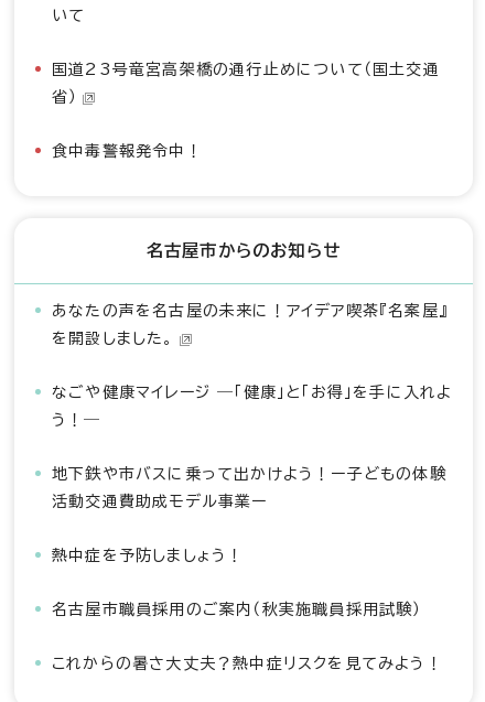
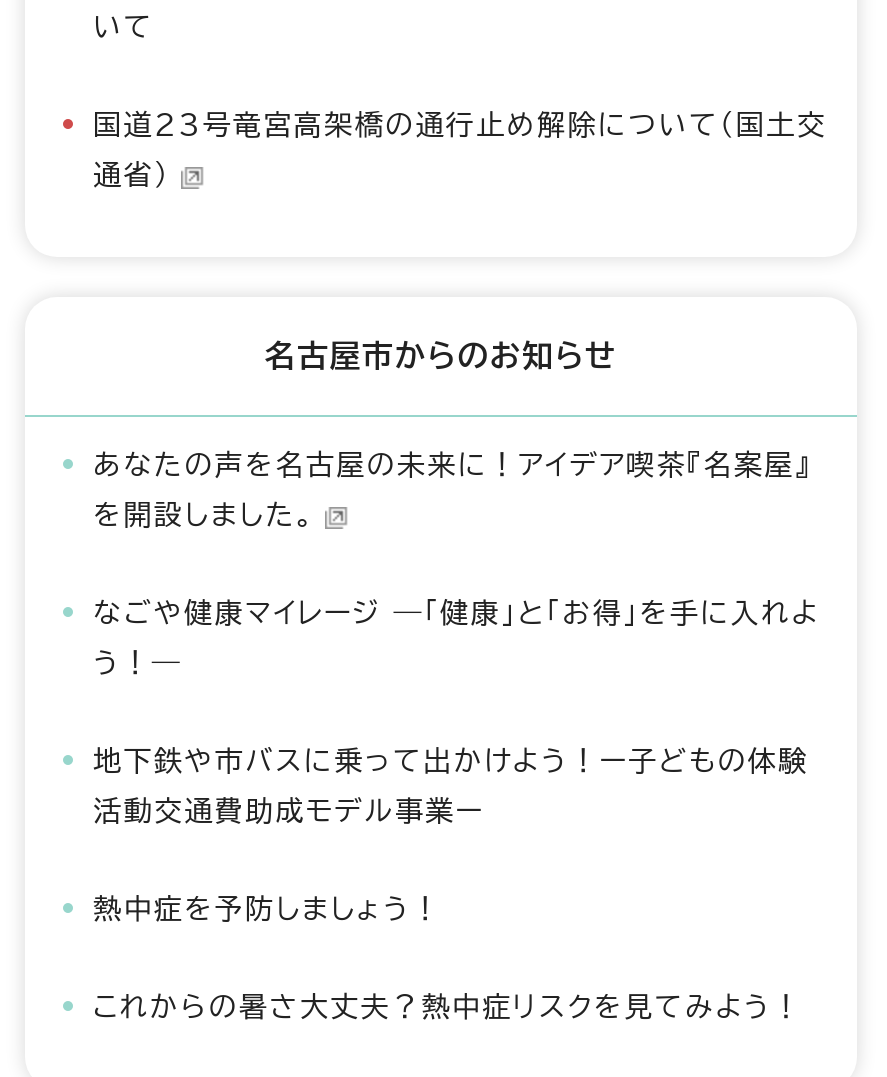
- 国道23号竜宮高架橋の通行止めについて（国土交通
- 省）
- 食中毒警報発令中！
+ 国道23号竜宮高架橋の通行止め解除について（国土交
+ 通省）

- 名古屋市職員採用のご案内（秋実施職員採用試験）
